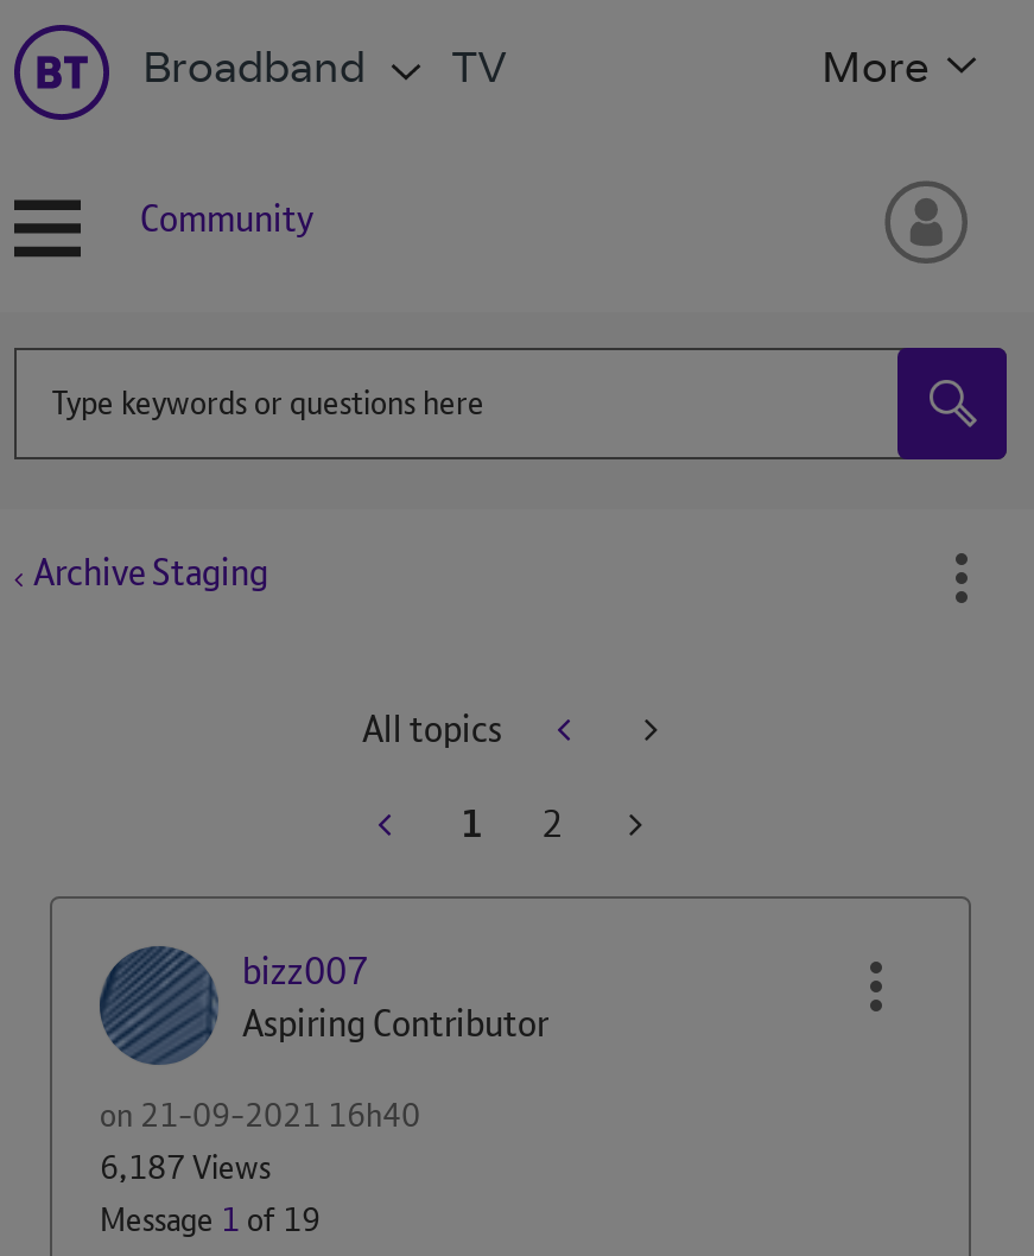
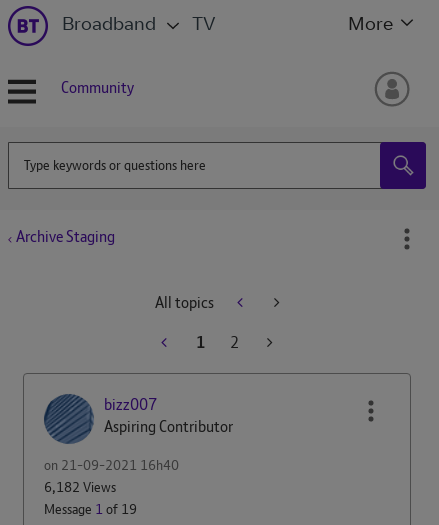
- 6,187 Views
+ 6,182 Views
